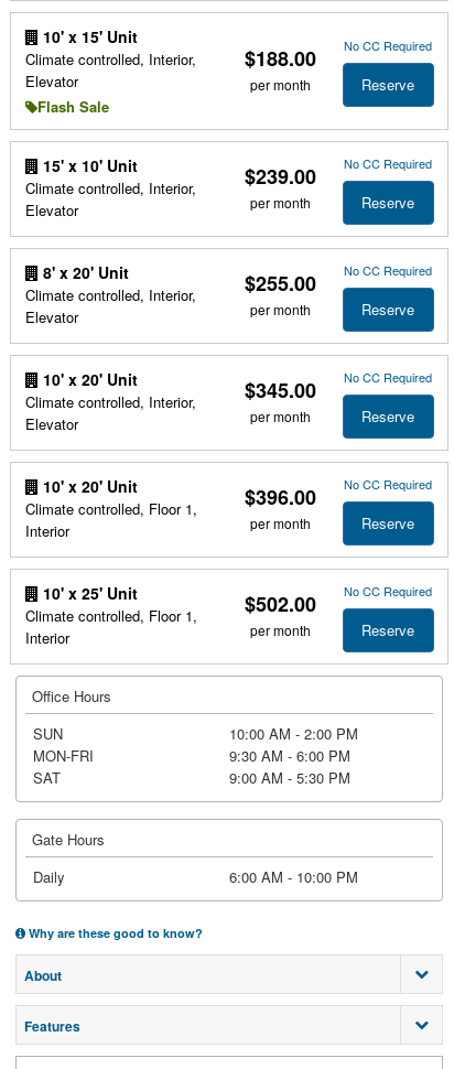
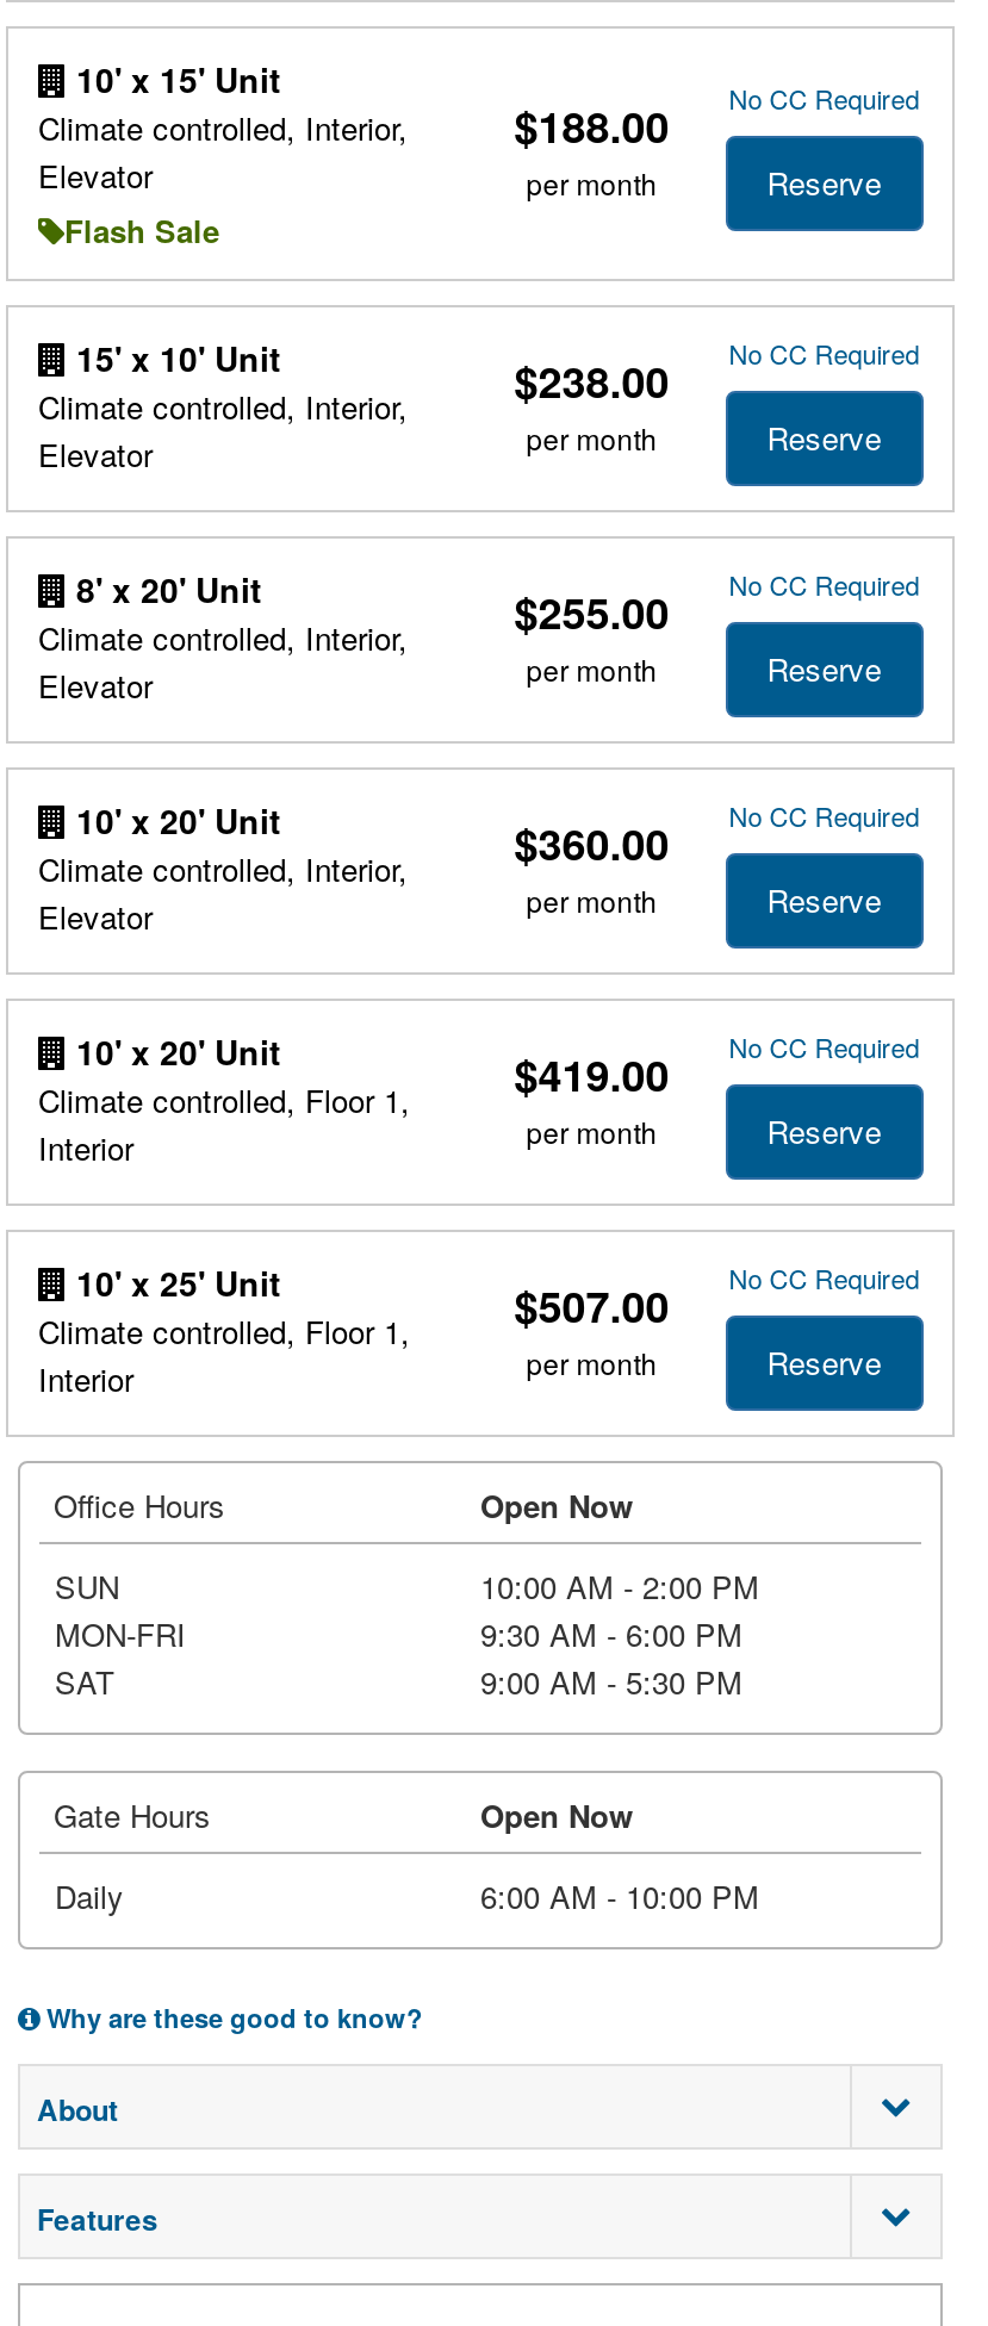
- $239.00 No CC Required
+ $238.00 No CC Required

- $345.00 No CC Required
+ $360.00 No CC Required

- $396.00 No CC Required
+ $419.00 No CC Required

- $502.00 No CC Required
+ $507.00 No CC Required

+ Open Now

+ Open Now
